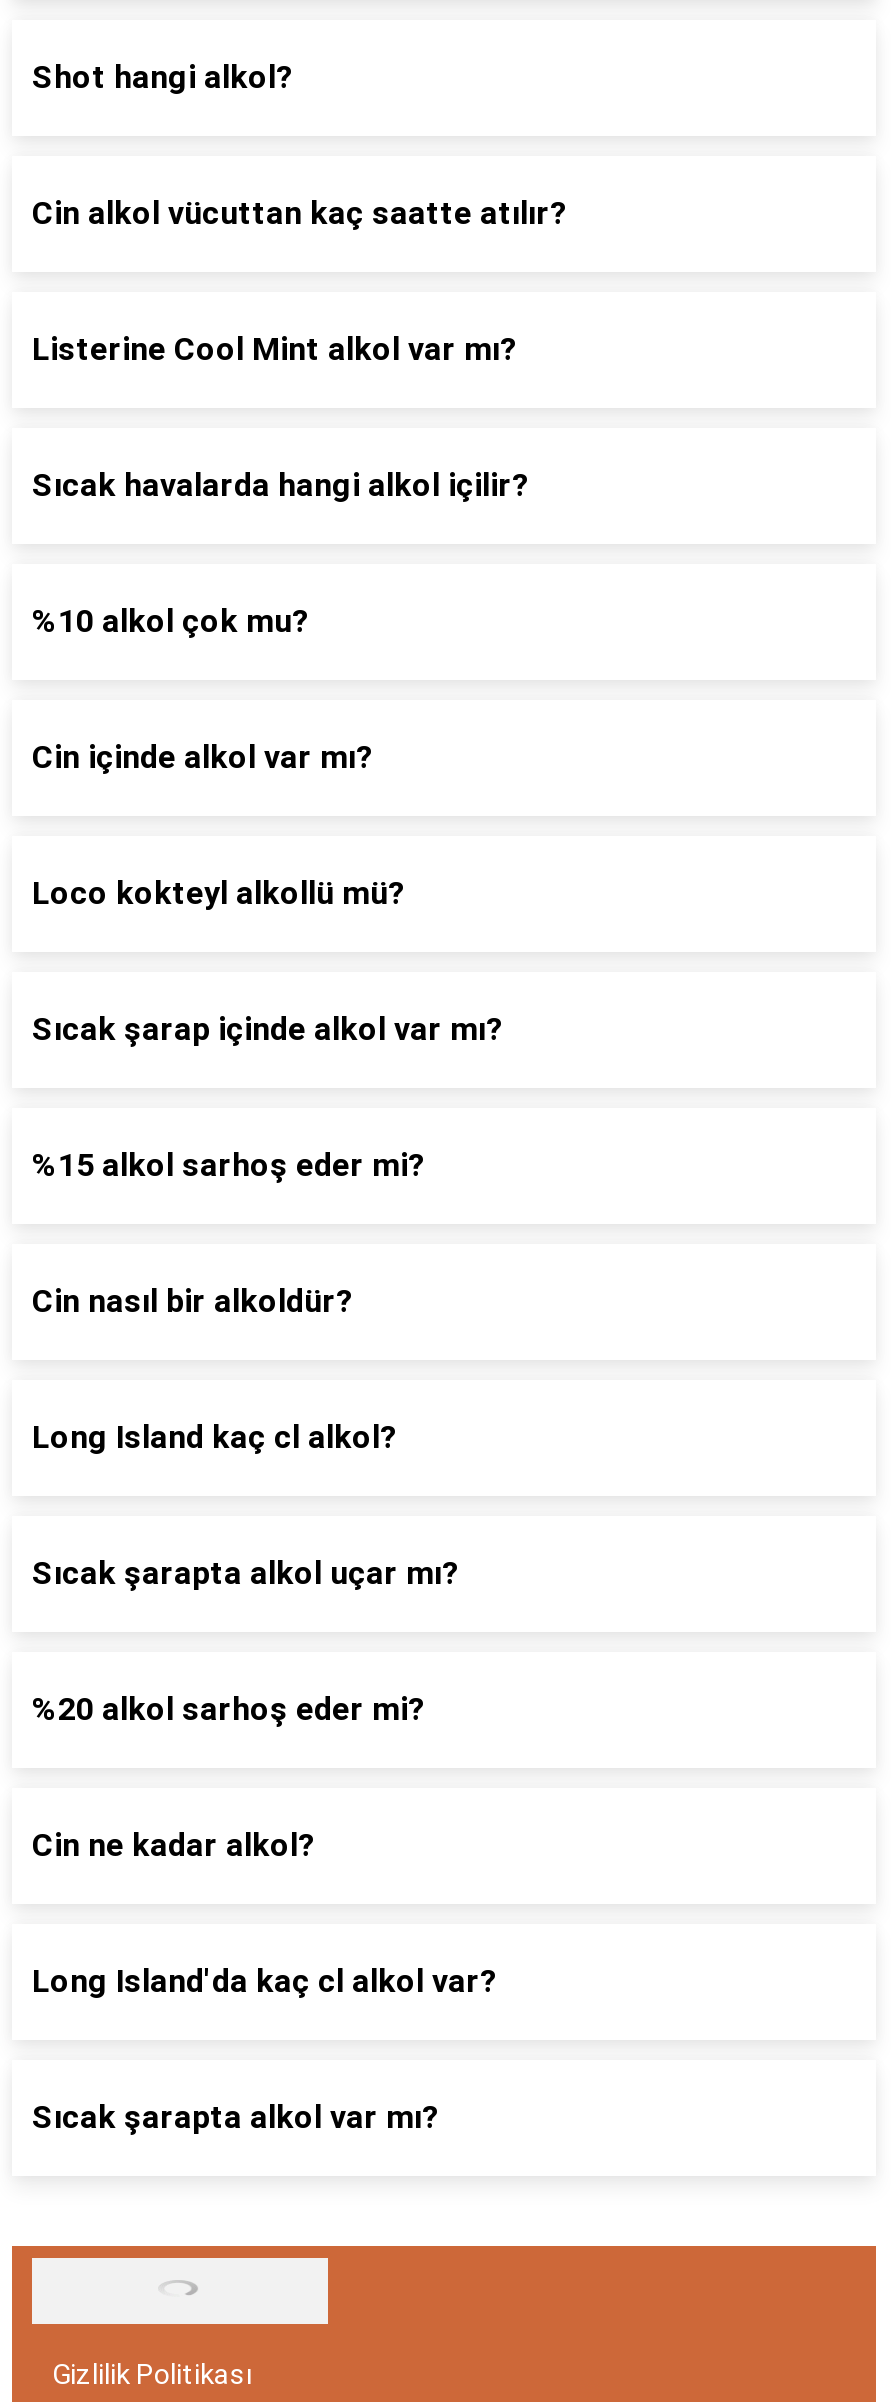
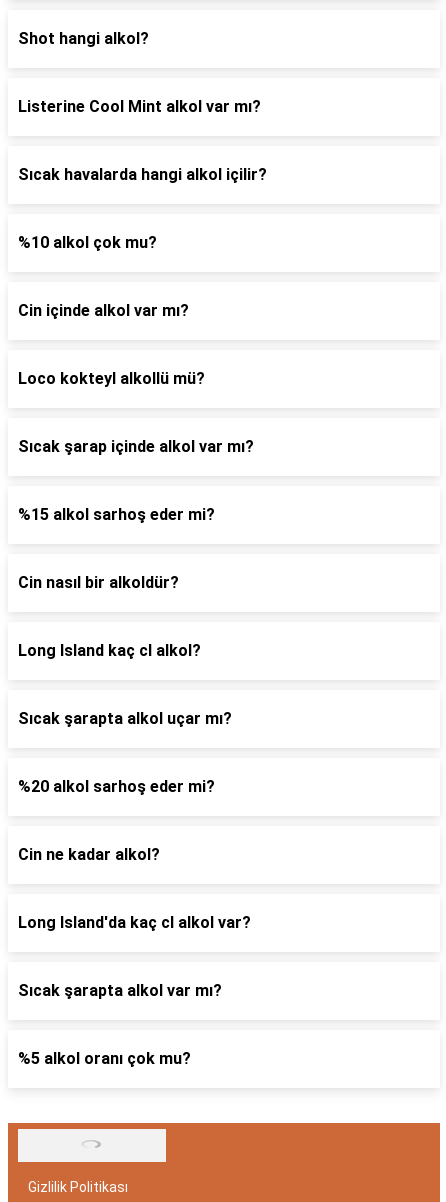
- Cin alkol vücuttan kaç saatte atılır?

moved up: Listerine Cool Mint alkol var mı? | Sıcak havalarda hangi alkol içilir? | %10 alkol çok mu? | ... | Long Island'da kaç cl alkol var? | Sıcak şarapta alkol var mı?

+ %5 alkol oranı çok mu?
